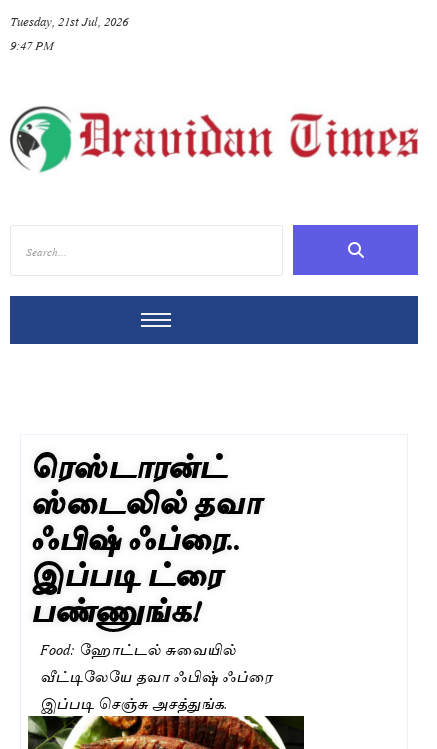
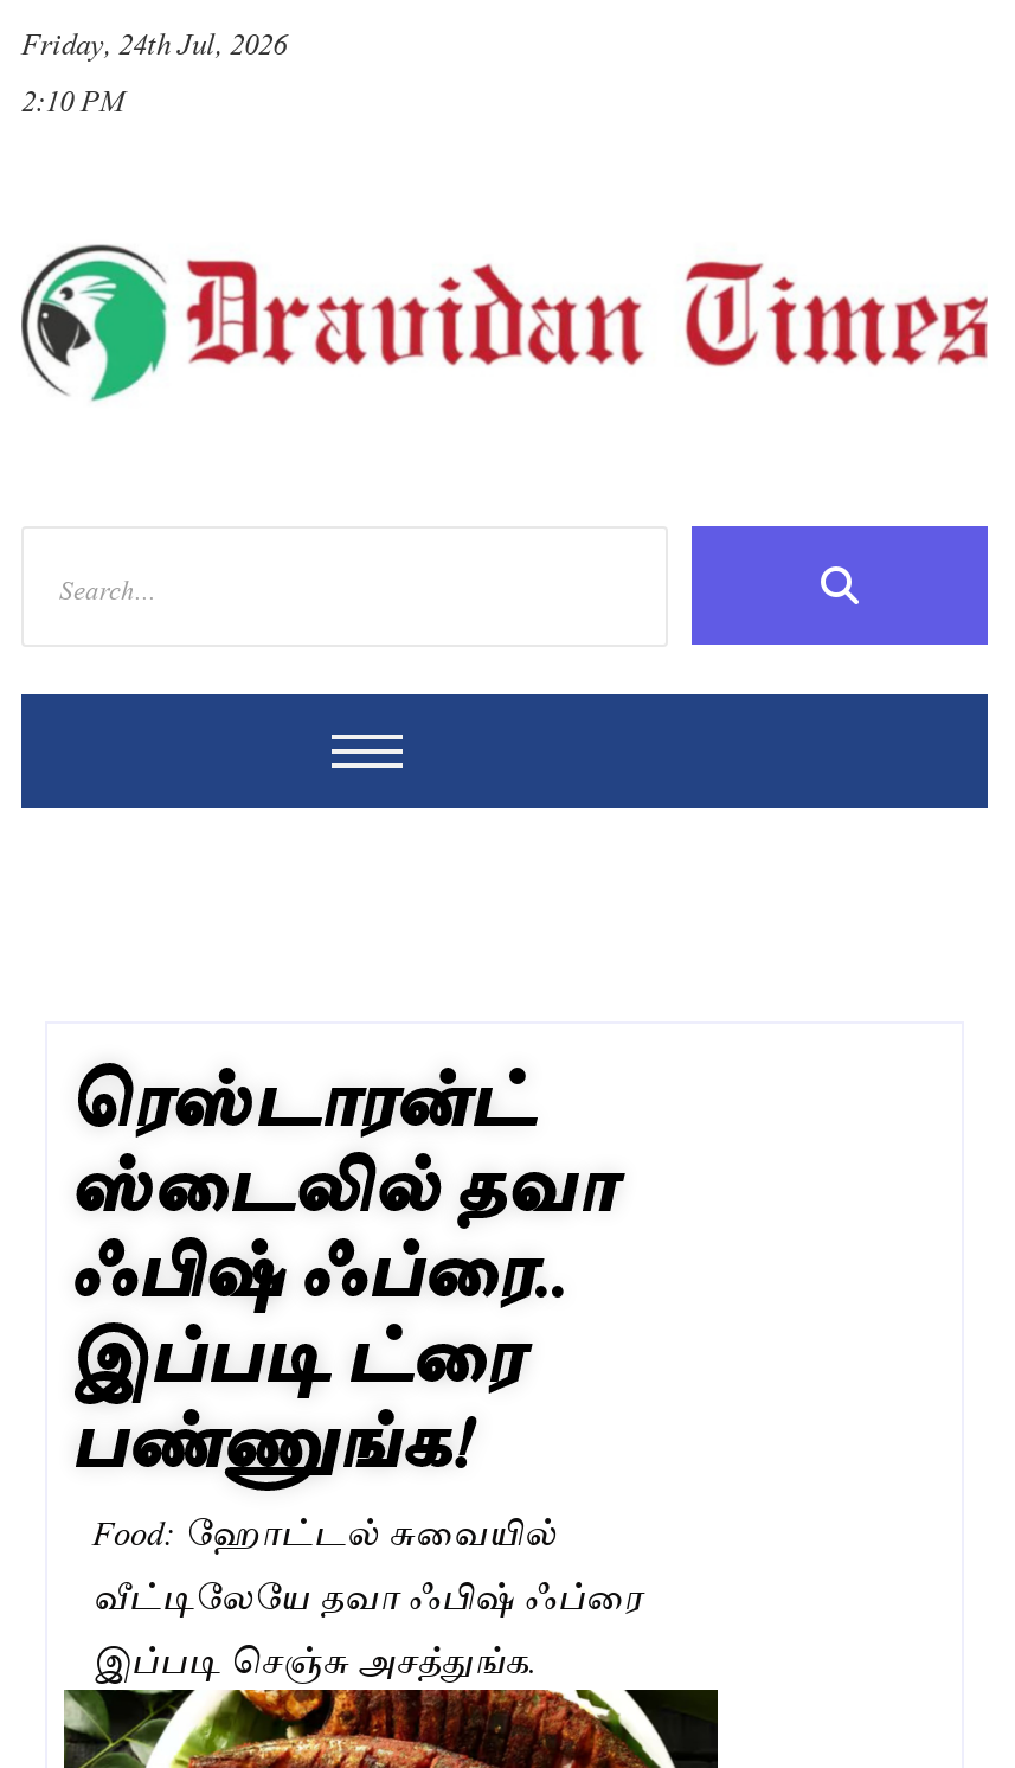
- Tuesday, 21st Jul, 2026
+ Friday, 24th Jul, 2026

- 9:47 PM
+ 2:10 PM
